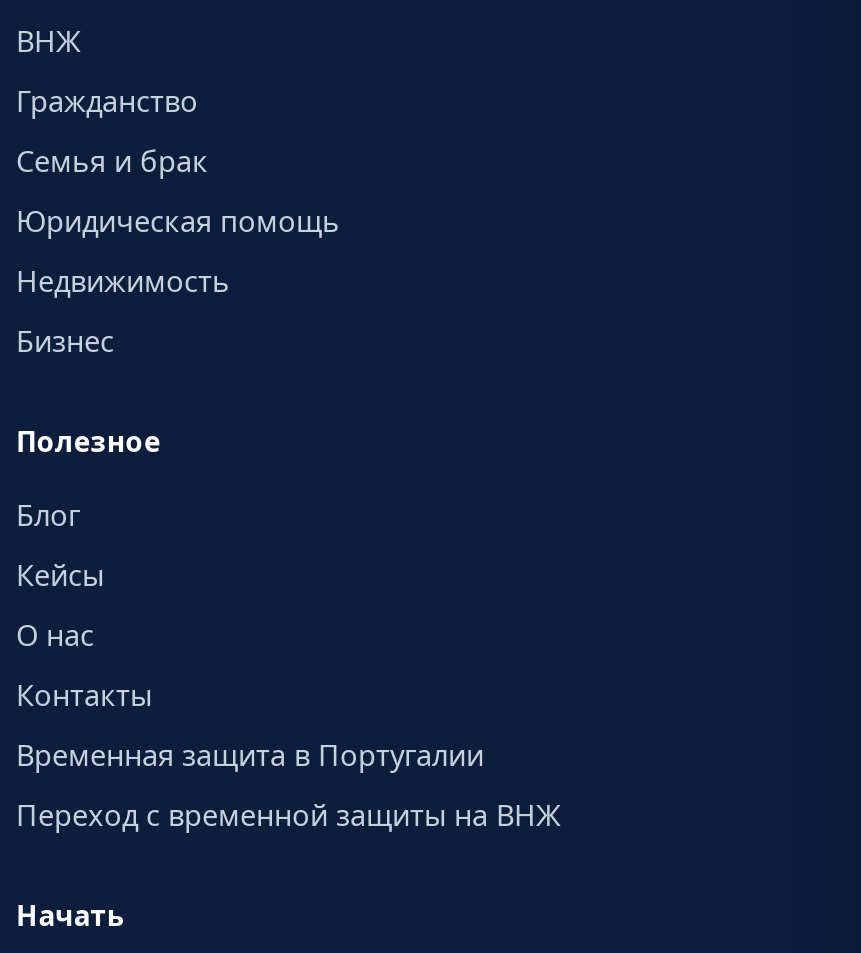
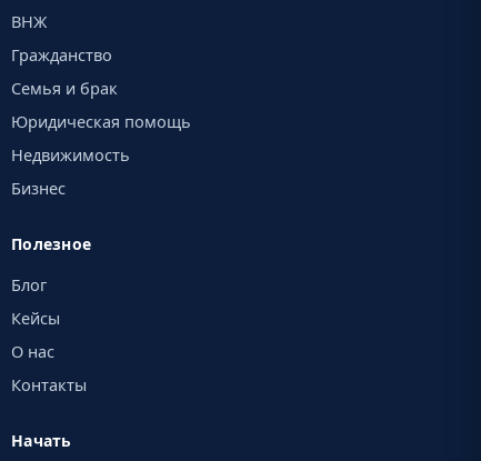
- Временная защита в Португалии
- Переход с временной защиты на ВНЖ
